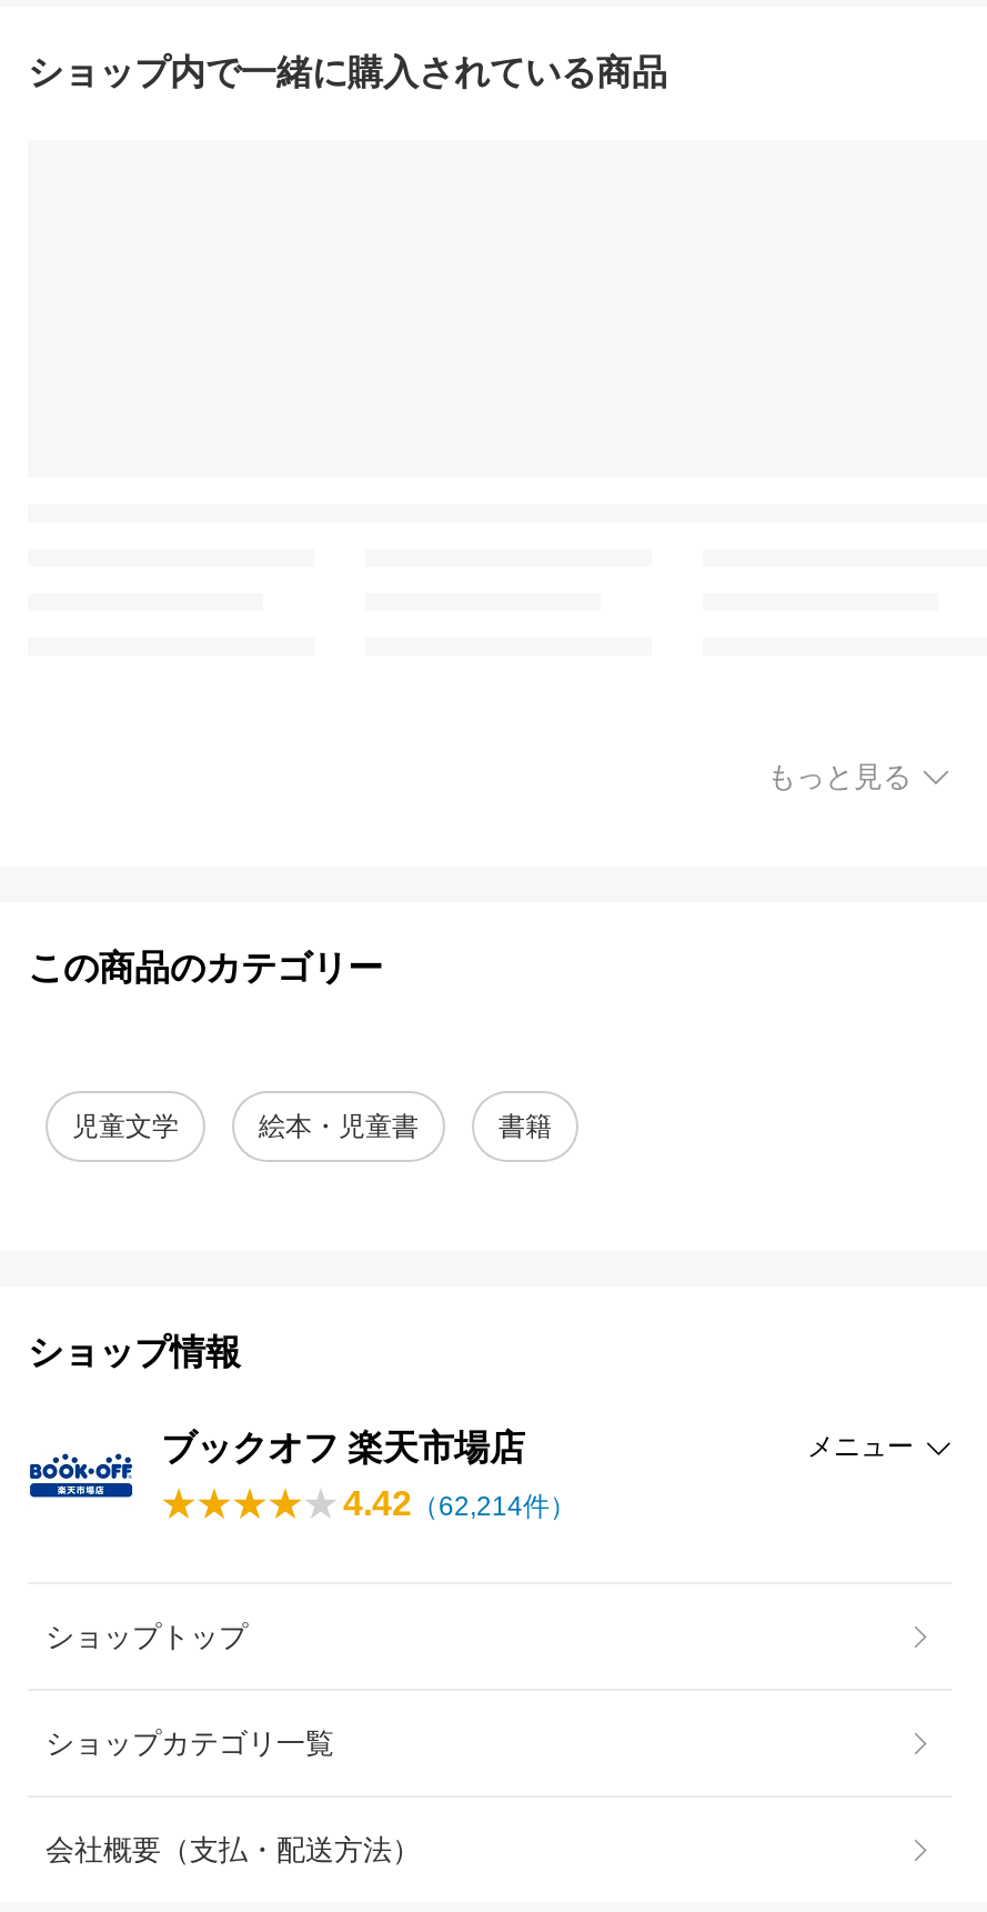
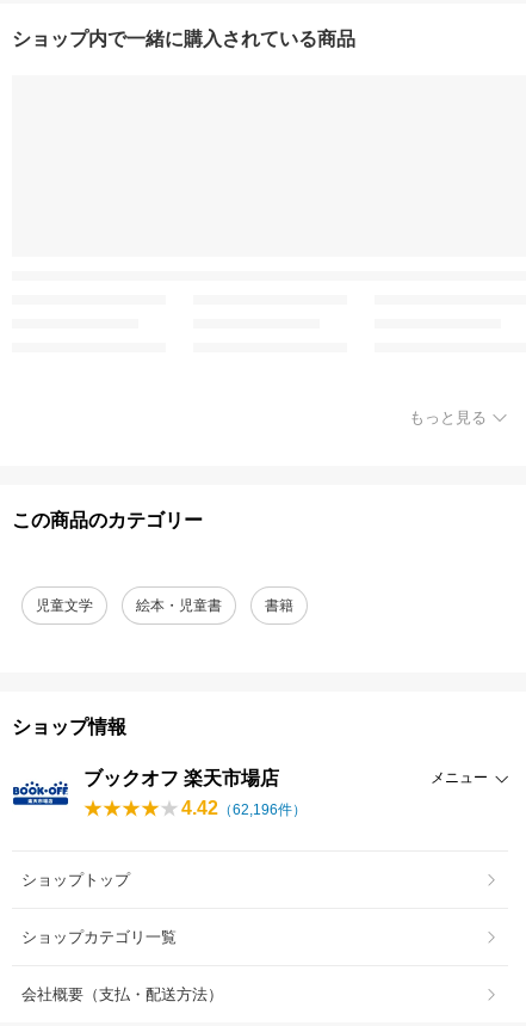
- 4.42（62,214件）
+ 4.42（62,196件）
